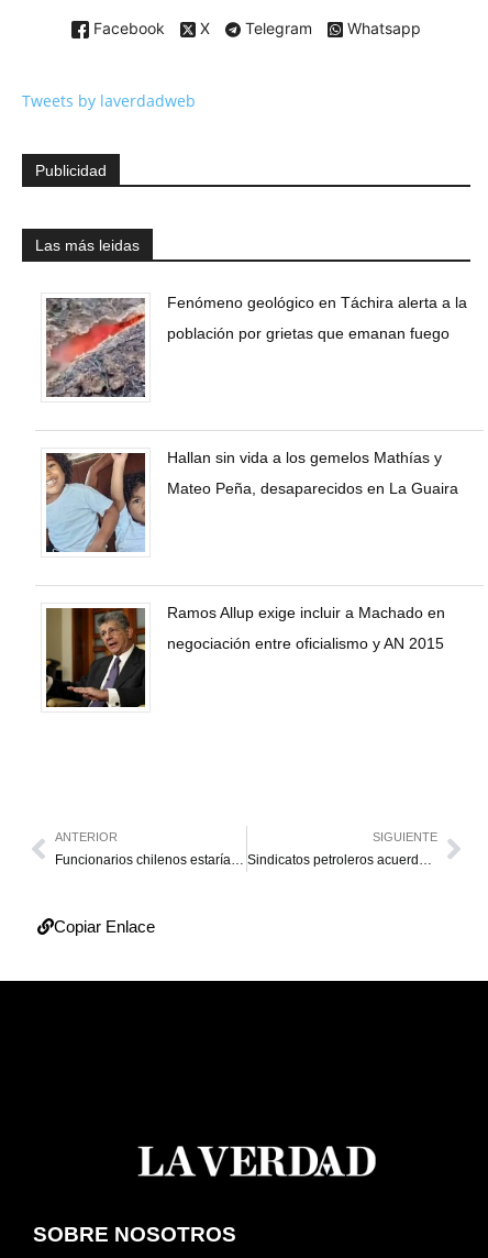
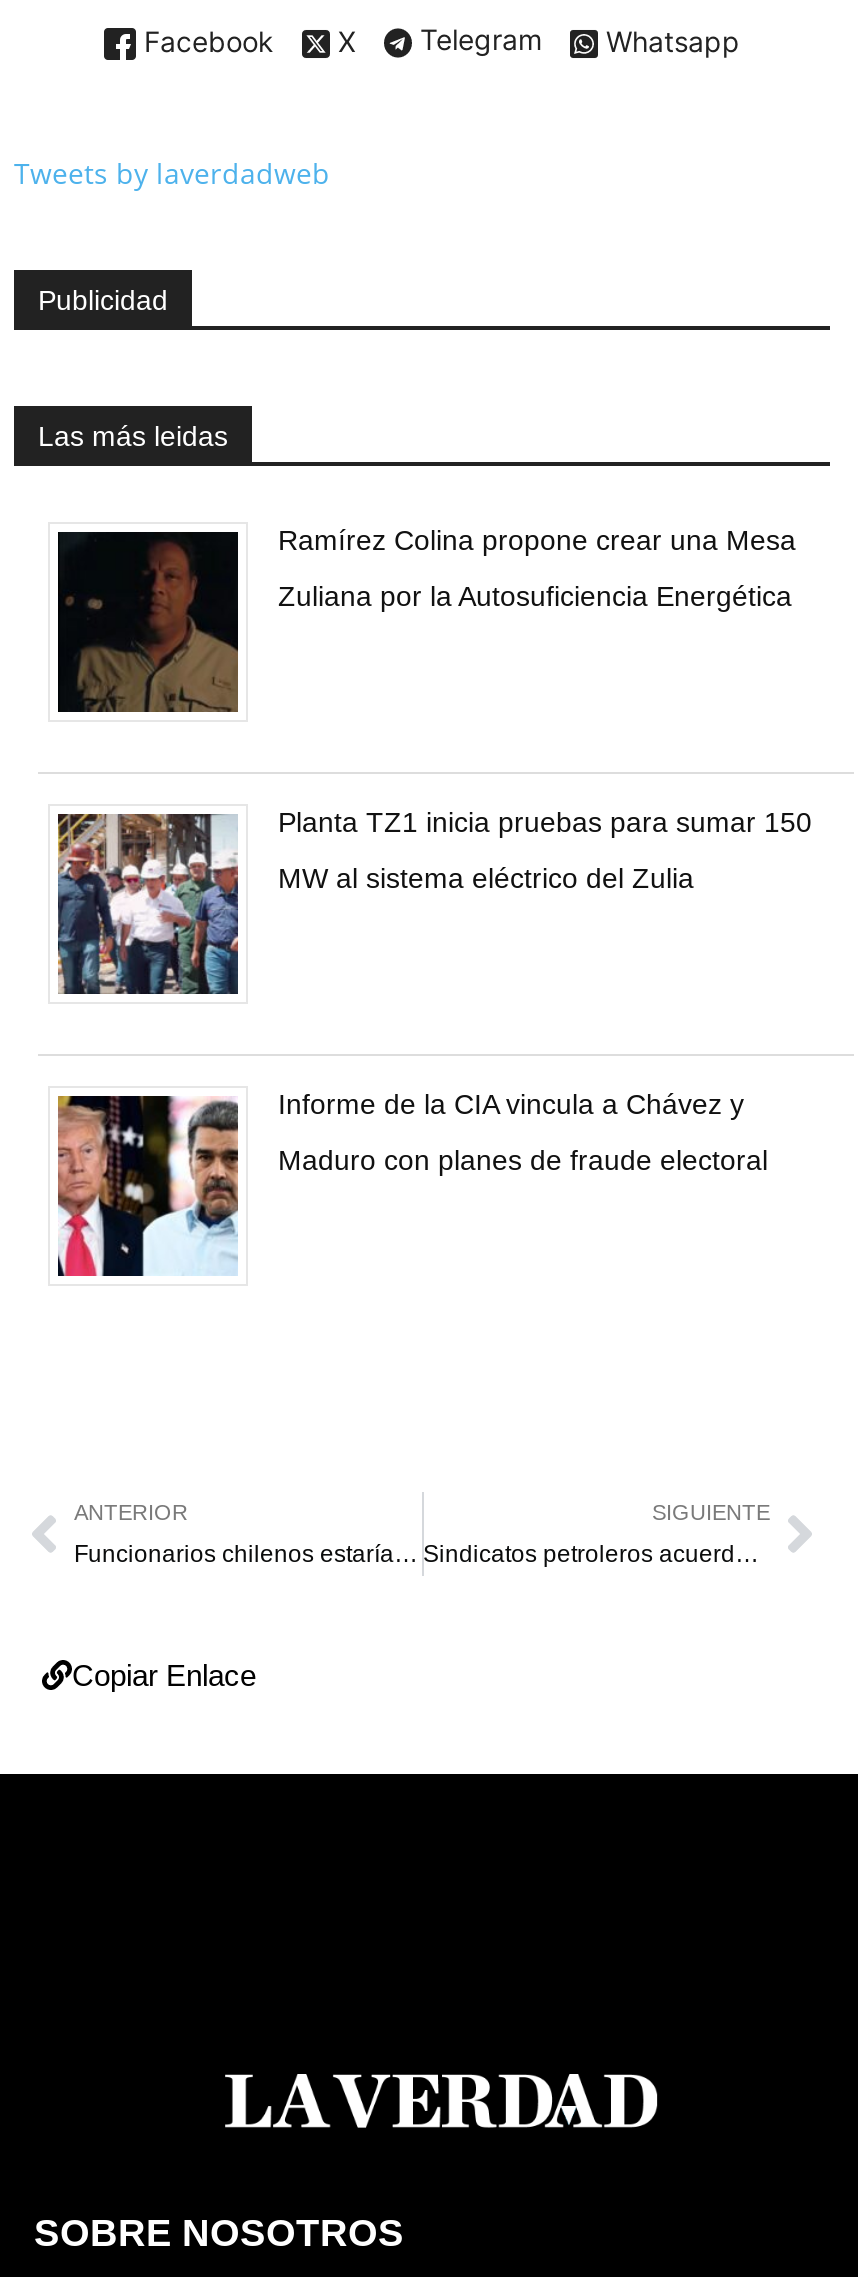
- [image]
- Fenómeno geológico en Táchira alerta a la
+ [image]
+ Ramírez Colina propone crear una Mesa

- población por grietas que emanan fuego
+ Zuliana por la Autosuficiencia Energética

- [image]
- Hallan sin vida a los gemelos Mathías y
+ [image]
+ Planta TZ1 inicia pruebas para sumar 150

- Mateo Peña, desaparecidos en La Guaira
+ MW al sistema eléctrico del Zulia

- [image]
- Ramos Allup exige incluir a Machado en
+ [image]
+ Informe de la CIA vincula a Chávez y

- negociación entre oficialismo y AN 2015
+ Maduro con planes de fraude electoral
